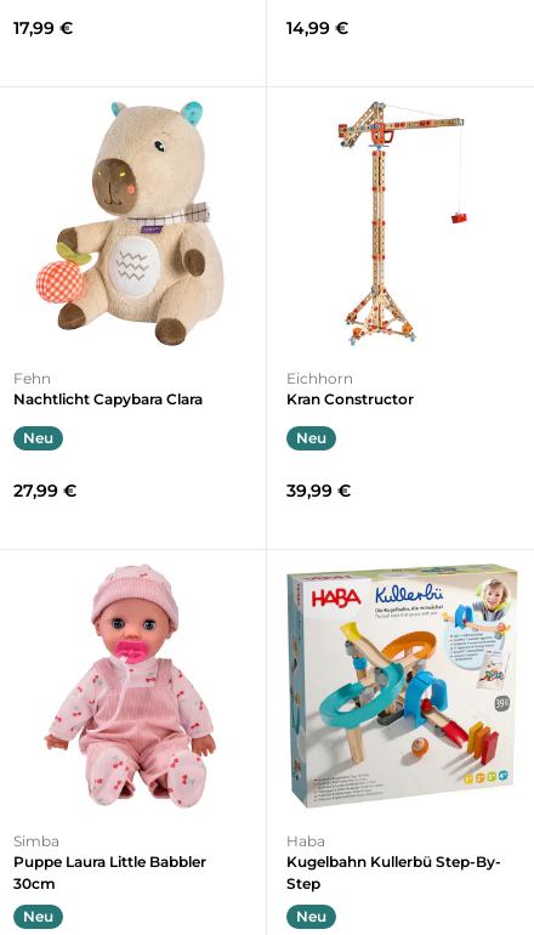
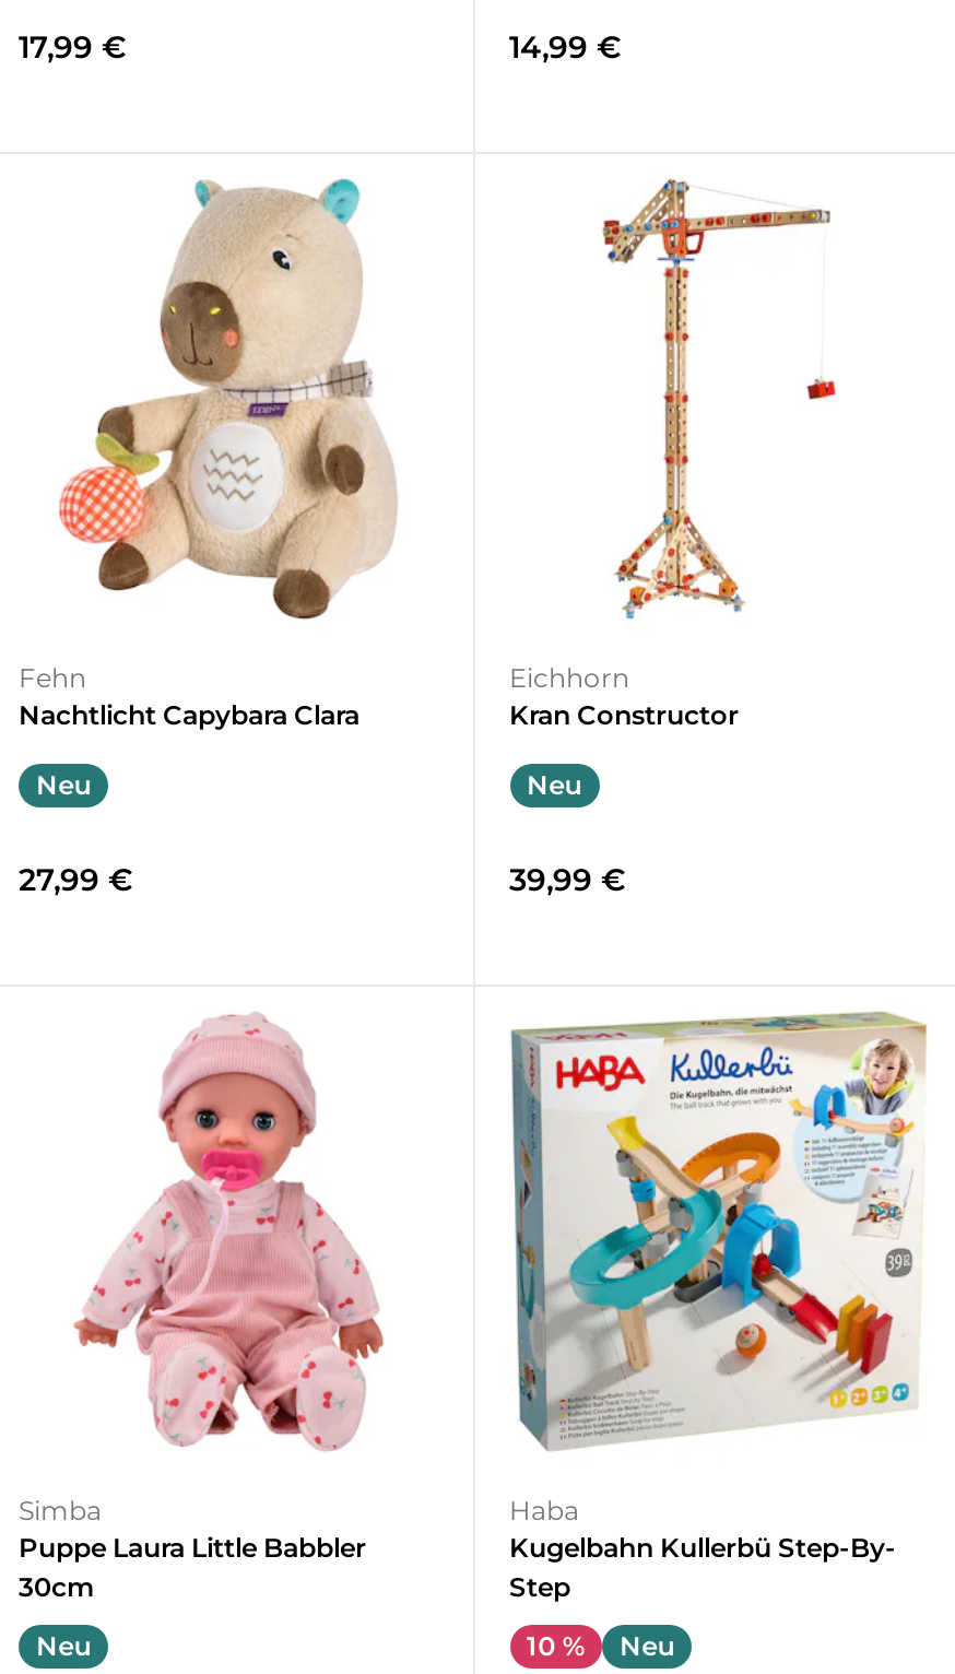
+ 10 %
